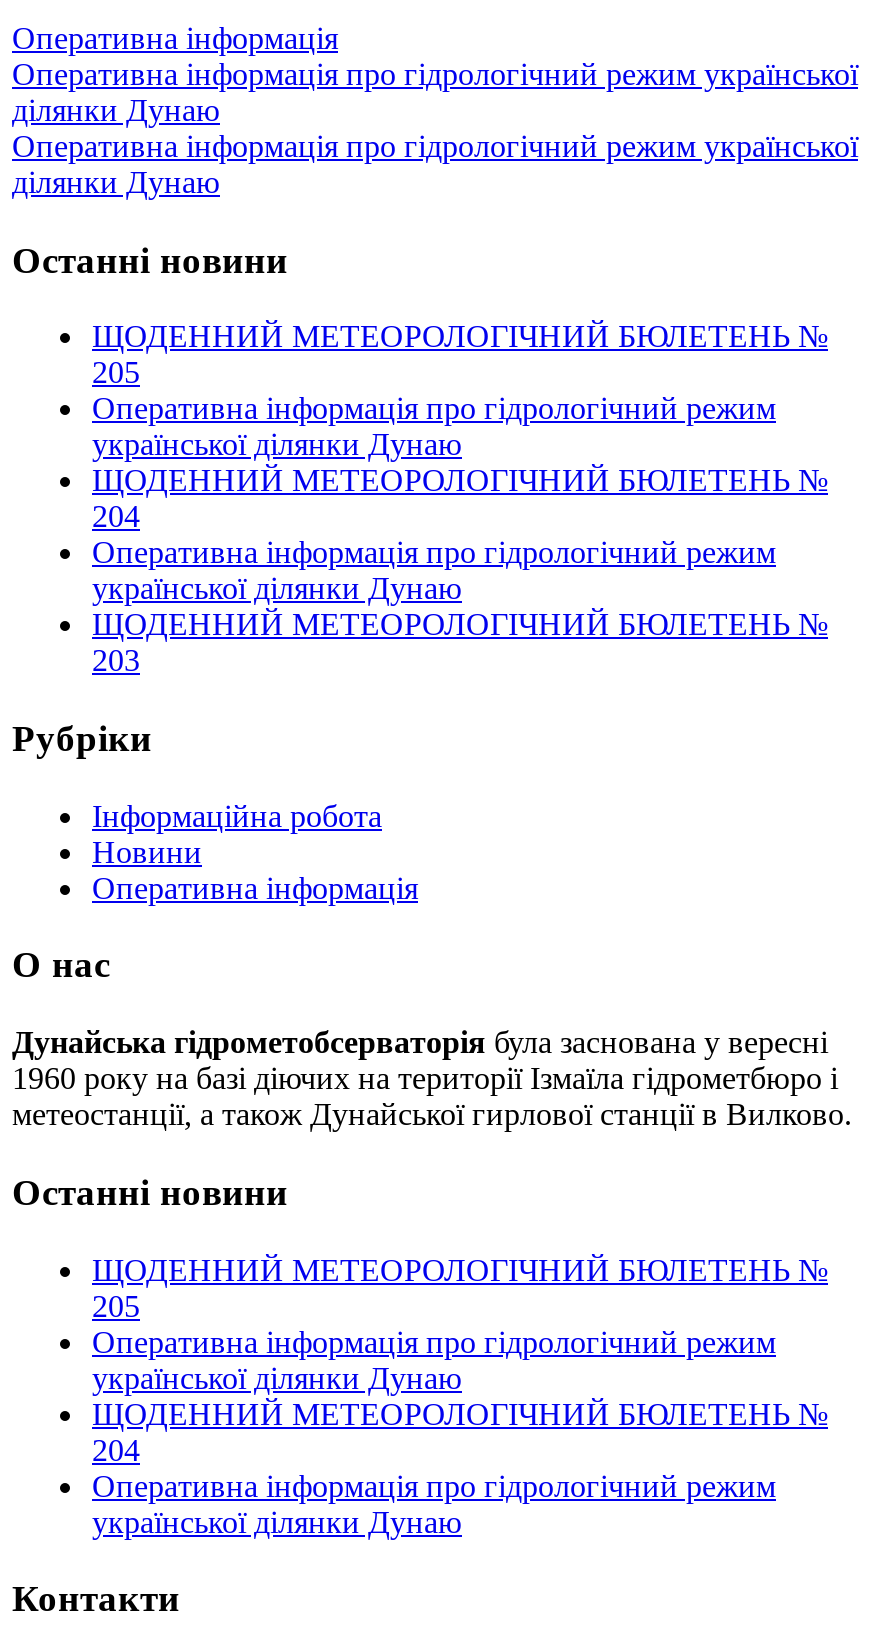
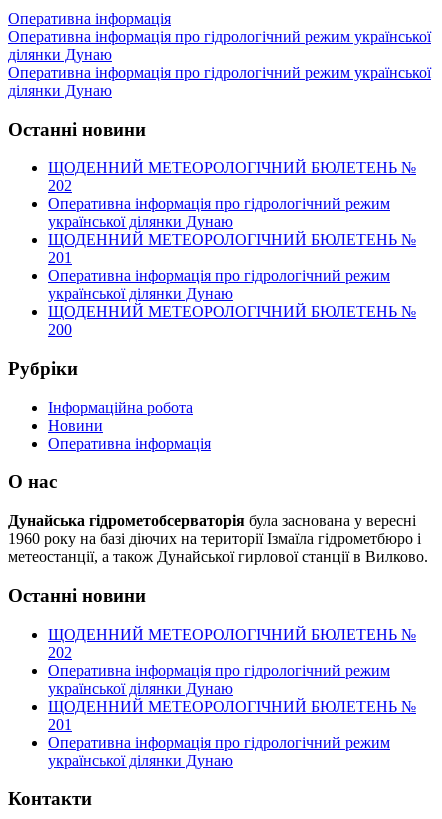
- 205
+ 202

- 204
+ 201

- 203
+ 200

- 205
+ 202

- 204
+ 201
